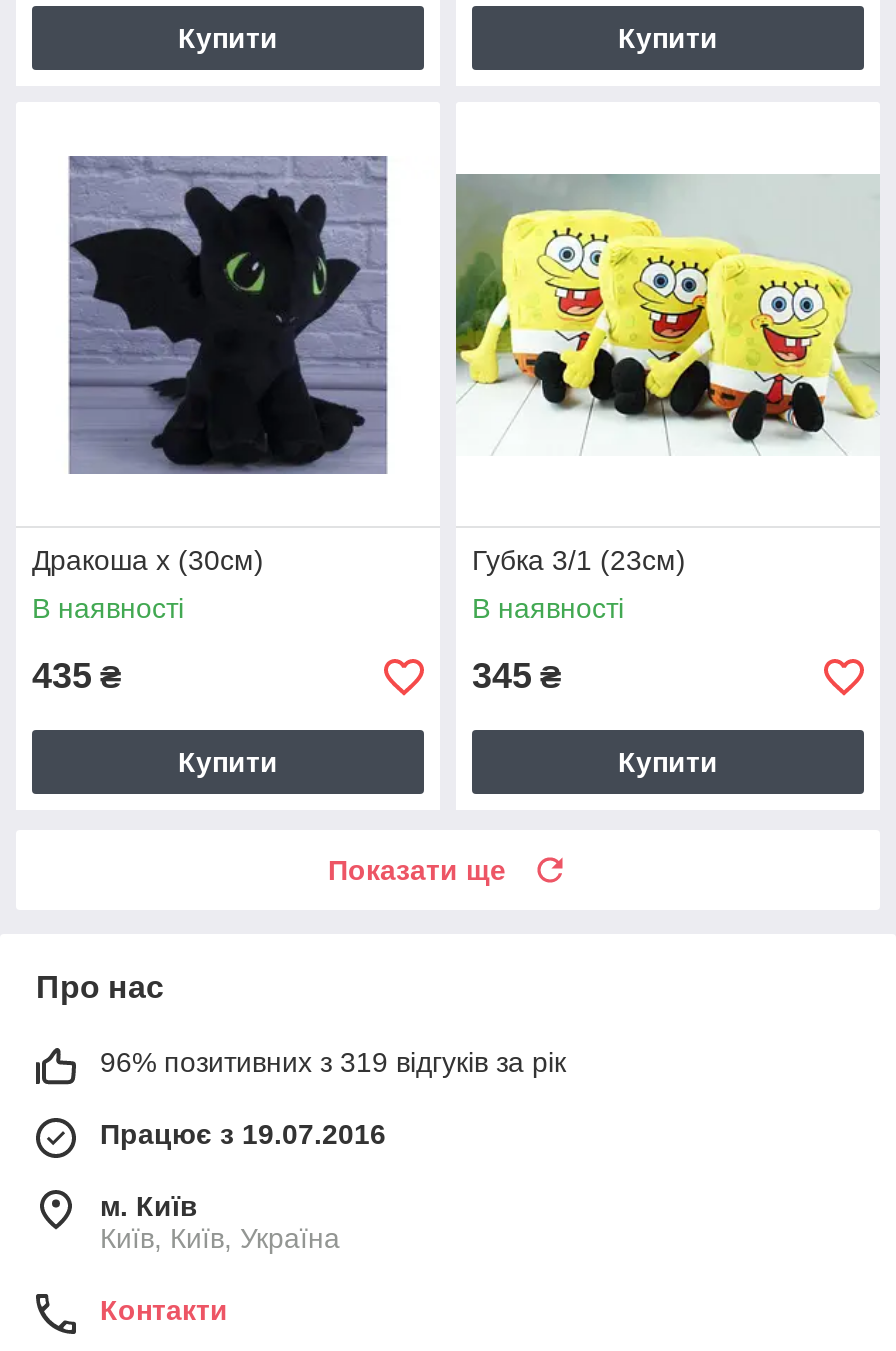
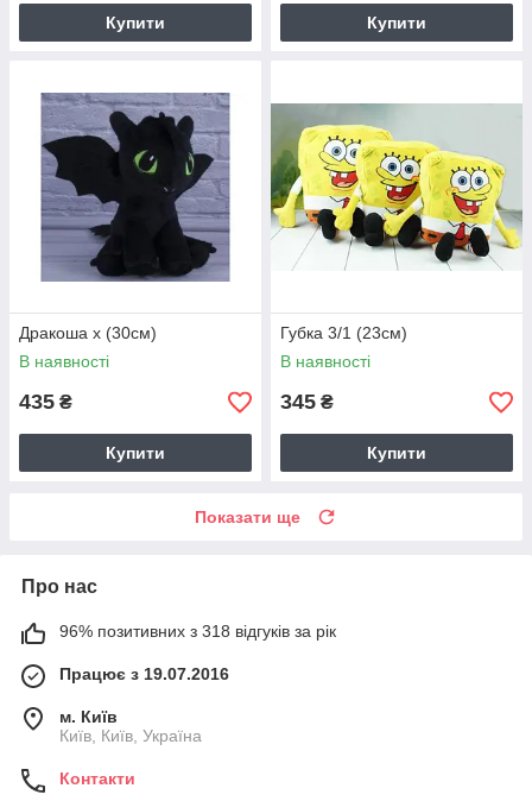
- 96% позитивних з 319 відгуків за рік
+ 96% позитивних з 318 відгуків за рік
